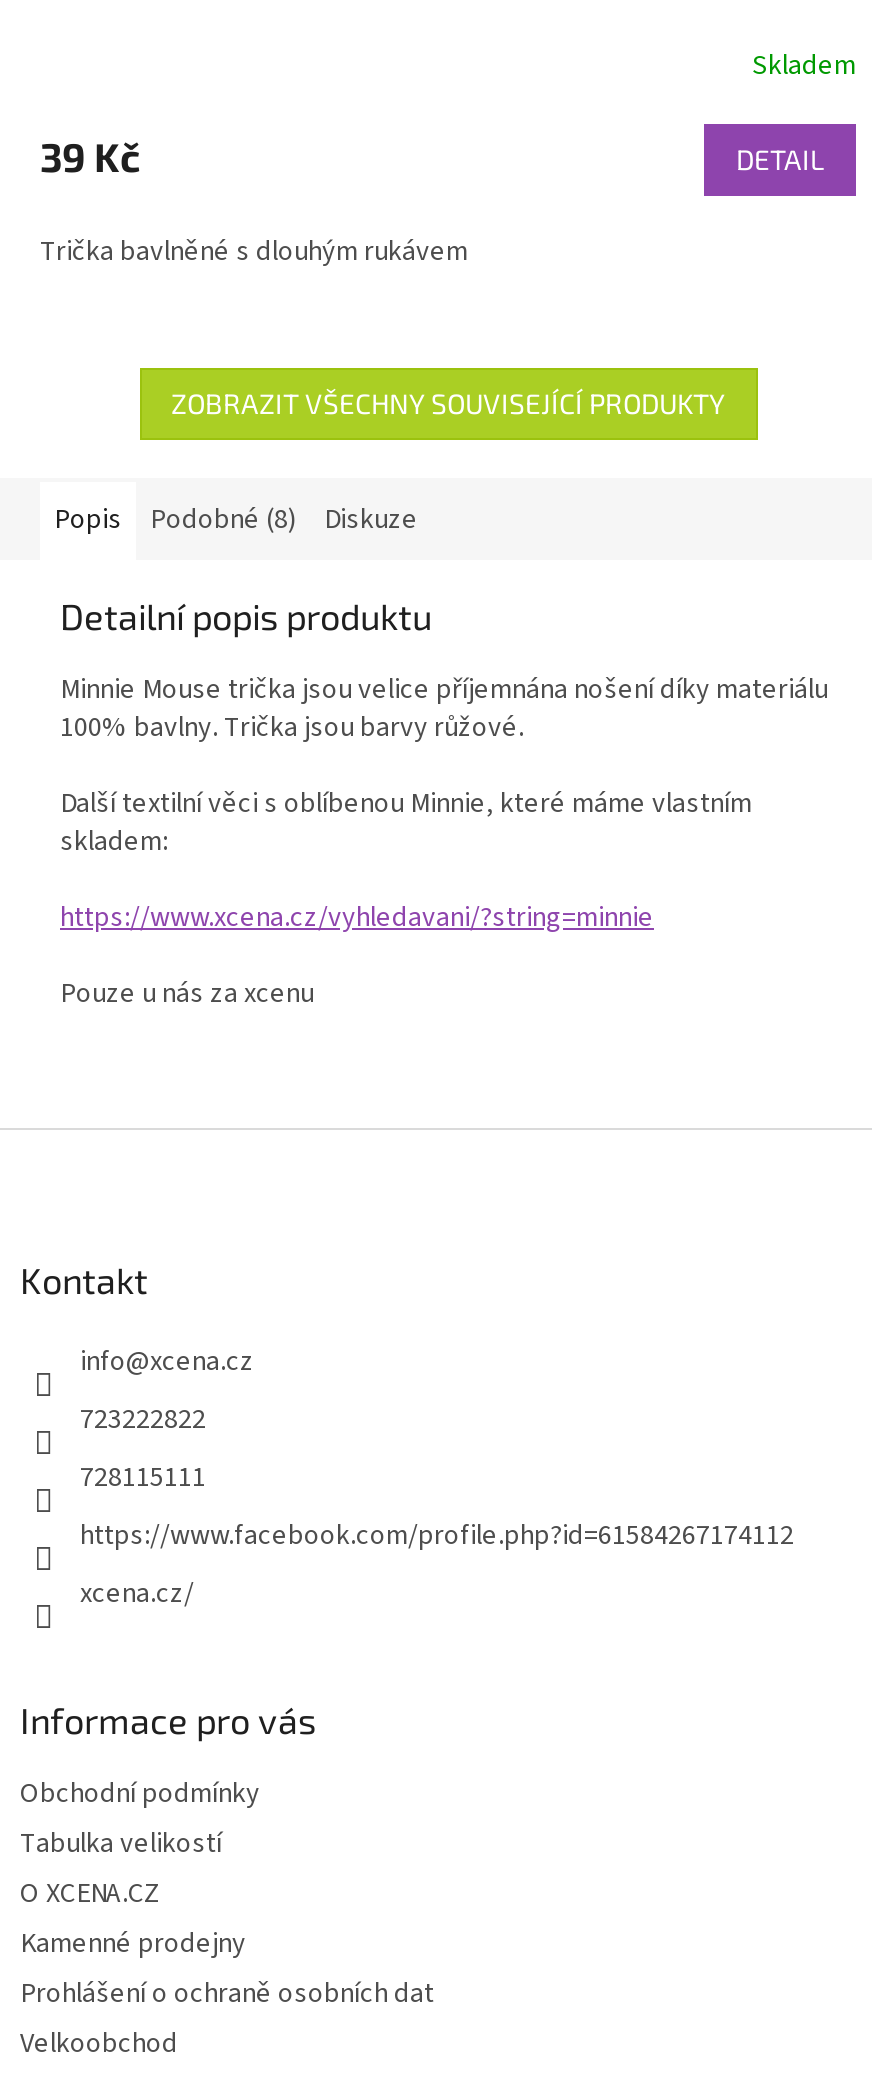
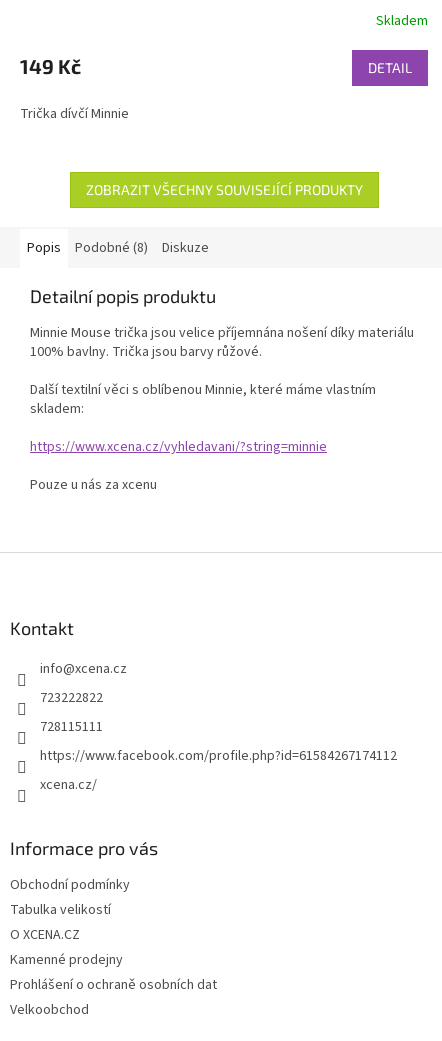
- 39 Kč
+ 149 Kč

- Trička bavlněné s dlouhým rukávem
+ Trička dívčí Minnie
